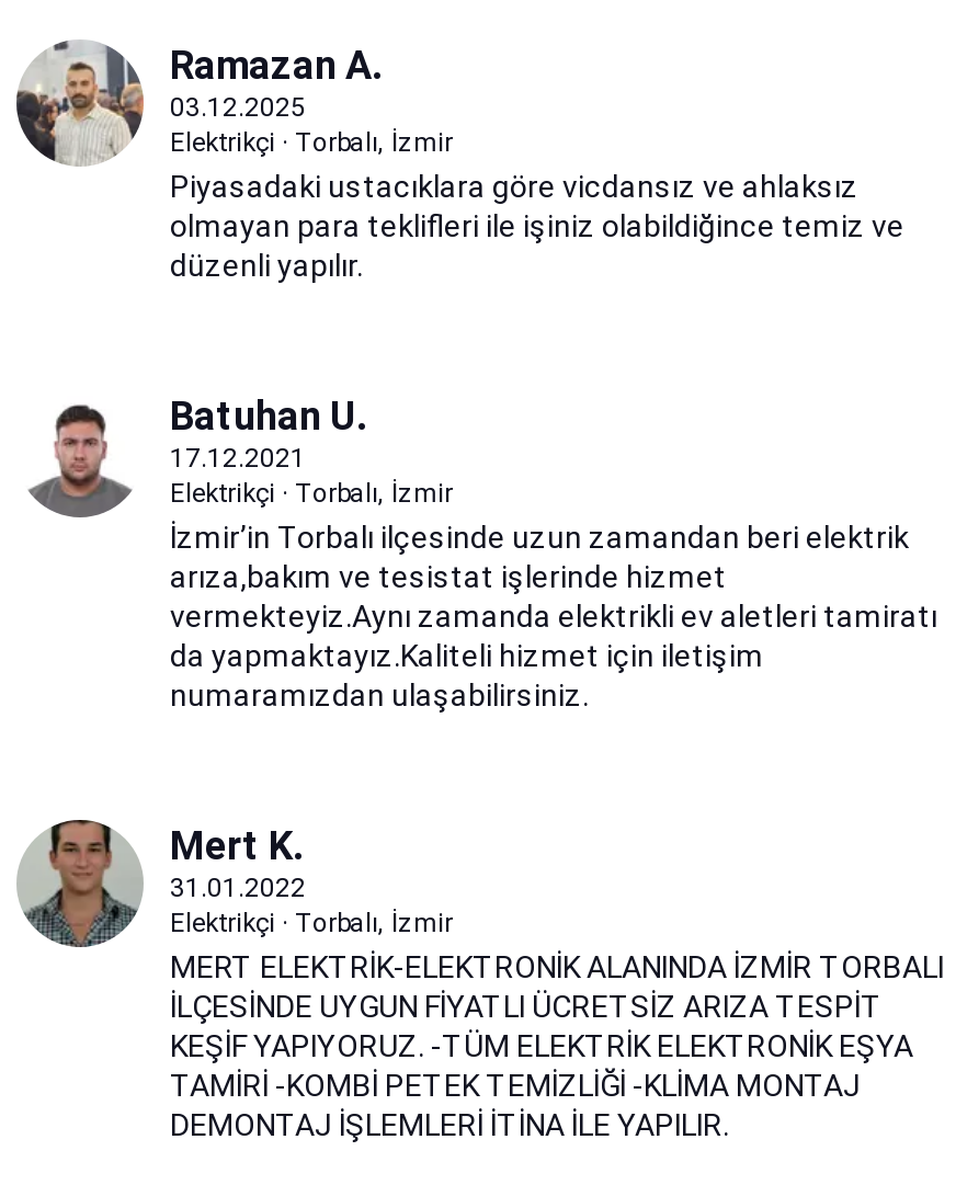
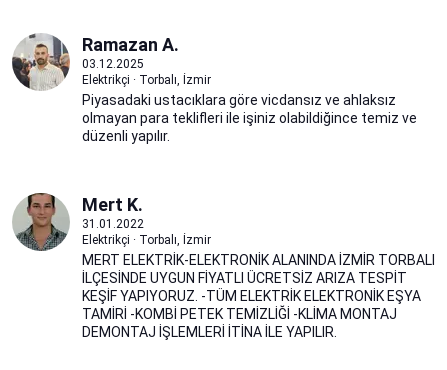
- [image]
- Batuhan U.
- 17.12.2021
- Elektrikçi · Torbalı, İzmir
- İzmir’in Torbalı ilçesinde uzun zamandan beri elektrik
- arıza,bakım ve tesistat işlerinde hizmet
- vermekteyiz.Aynı zamanda elektrikli ev aletleri tamiratı
- da yapmaktayız.Kaliteli hizmet için iletişim
- numaramızdan ulaşabilirsiniz.
